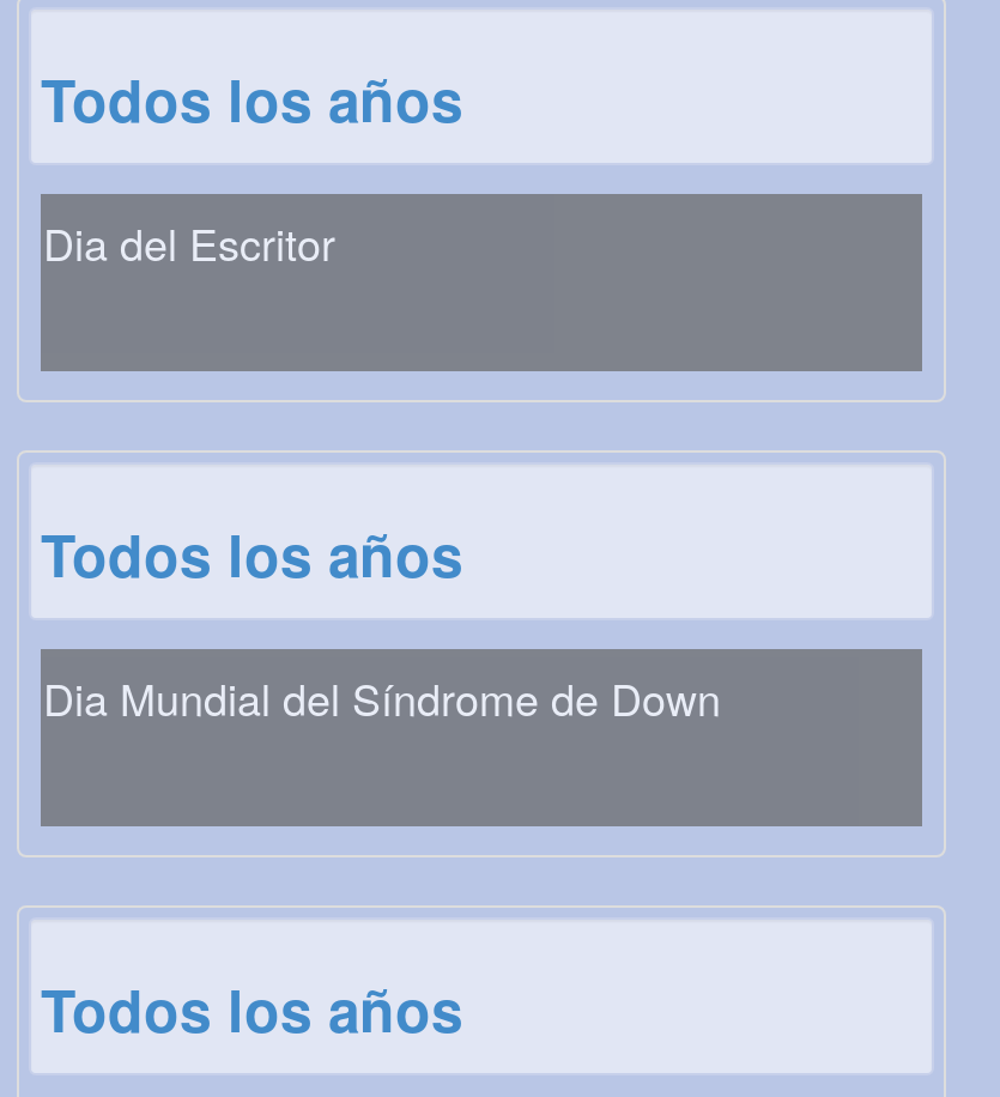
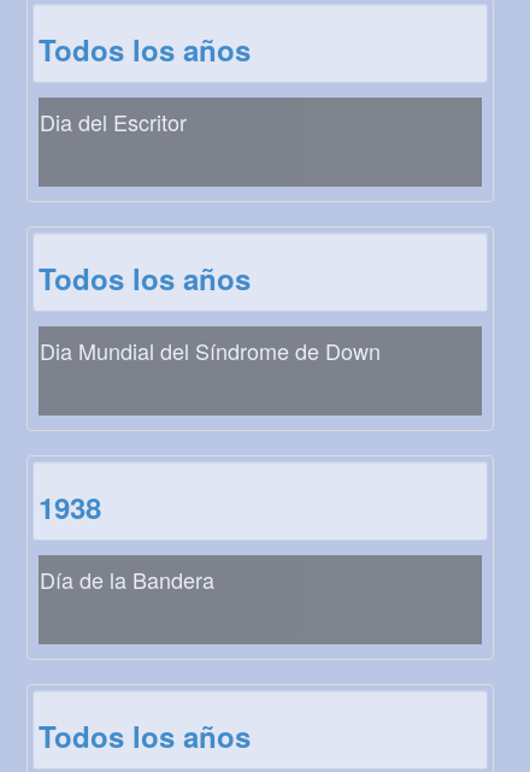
+ 1938
+ Día de la Bandera
